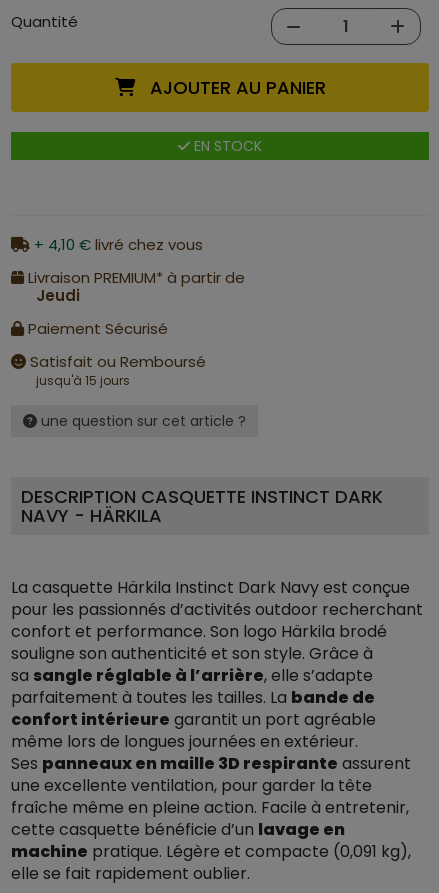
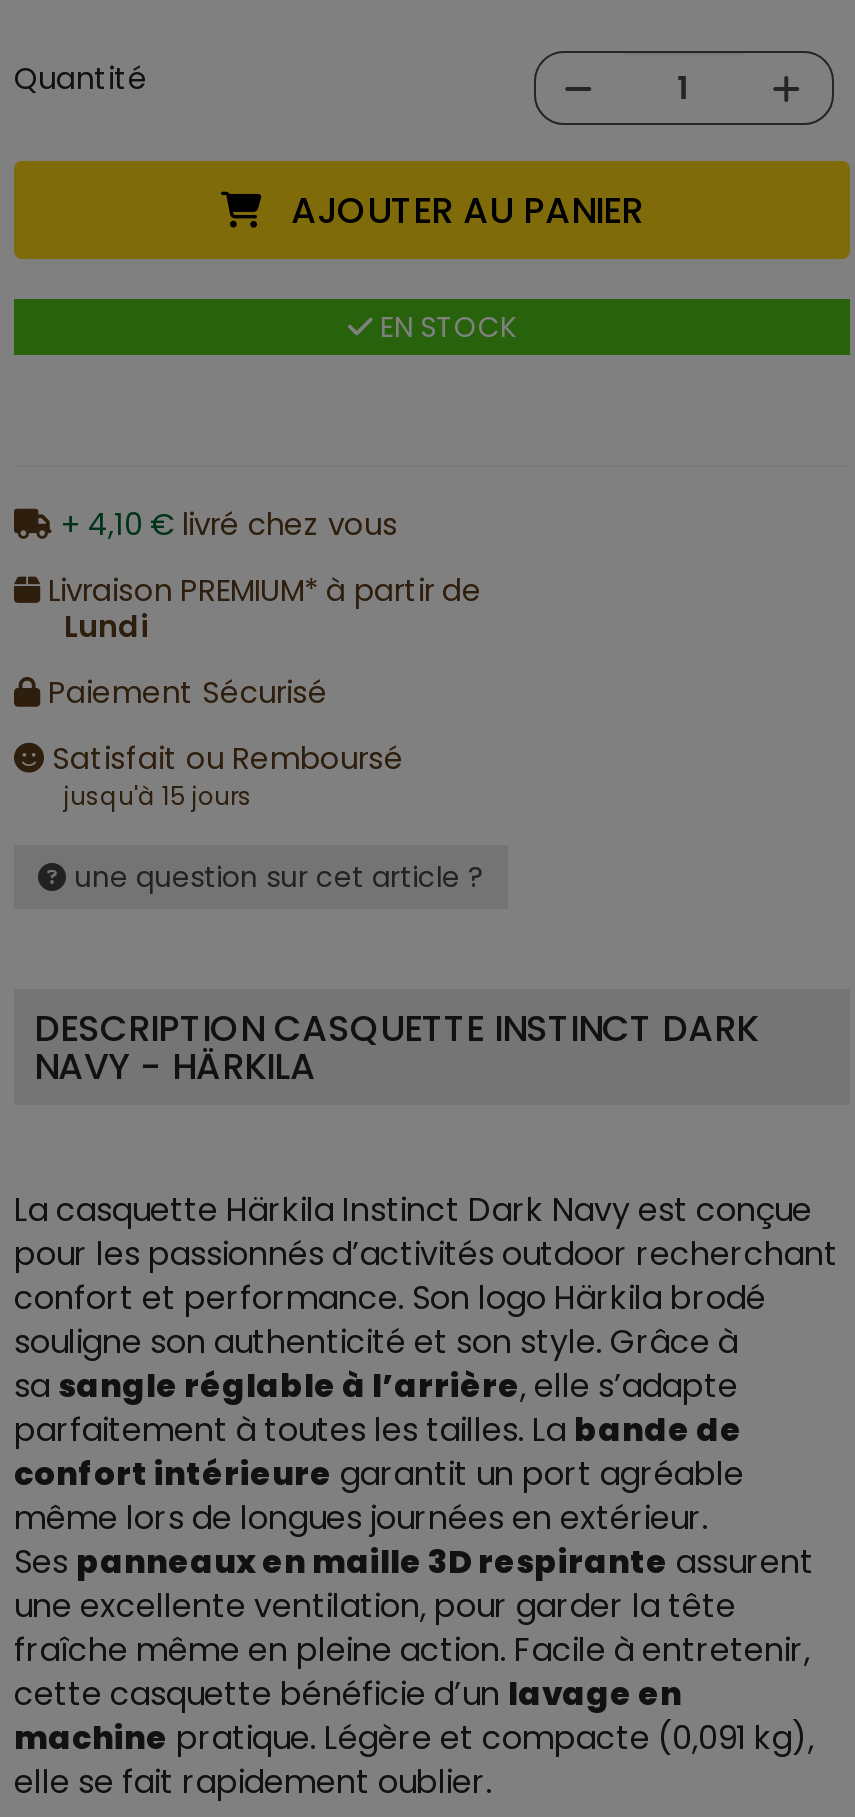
- Jeudi
+ Lundi
